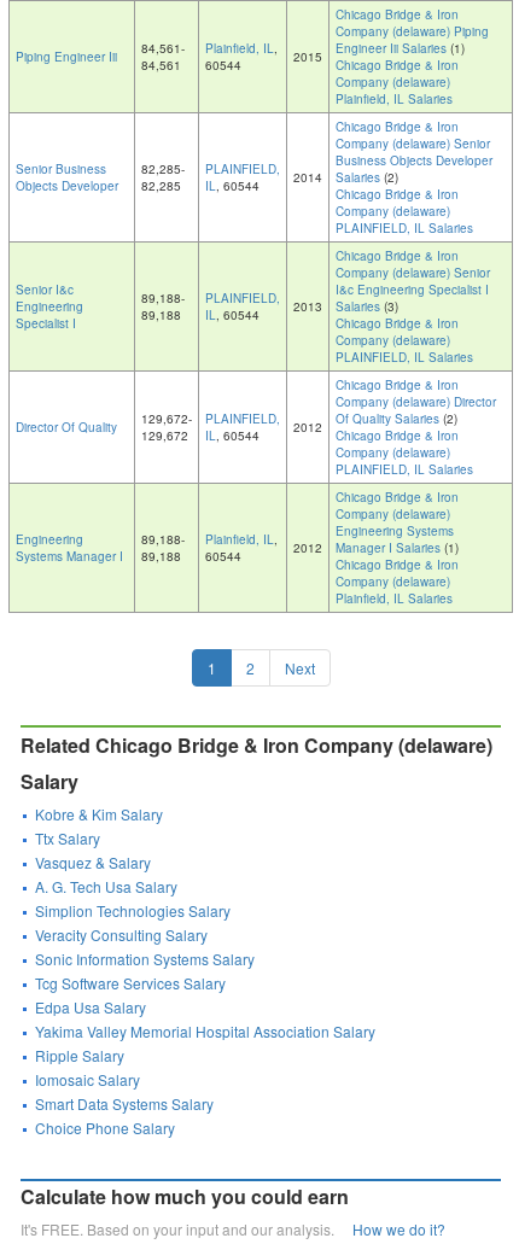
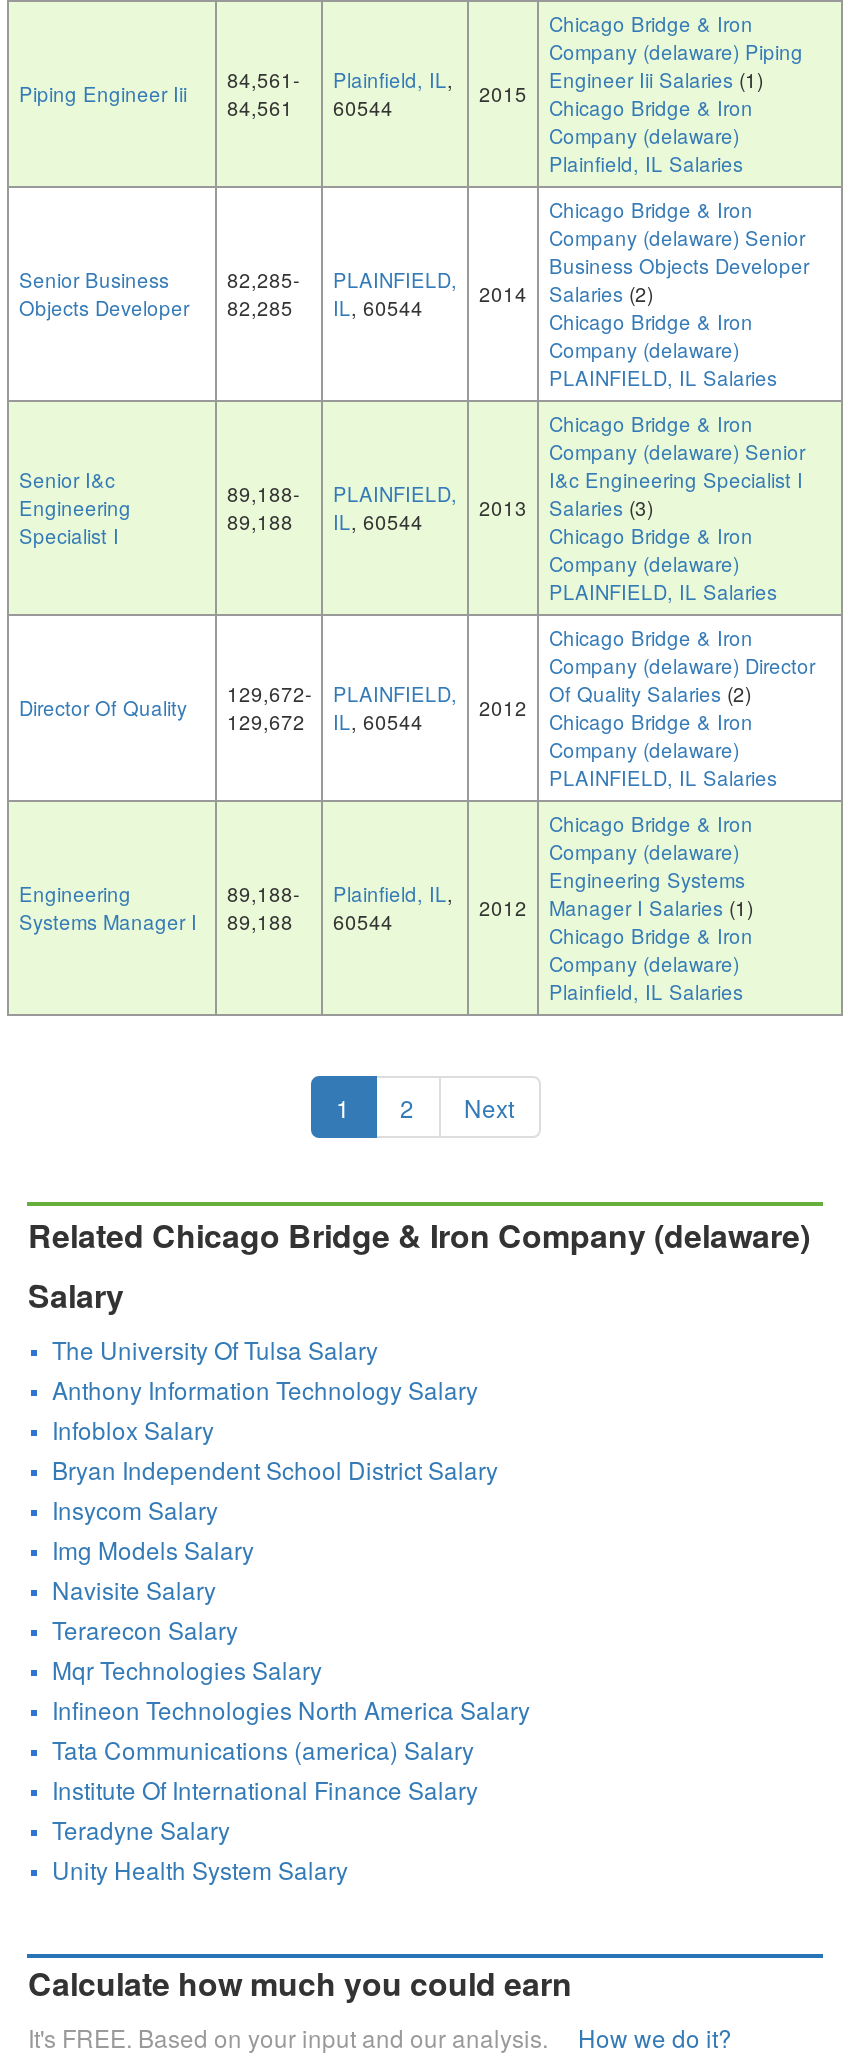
- Kobre & Kim Salary
- Ttx Salary
- Vasquez & Salary
- A. G. Tech Usa Salary
- Simplion Technologies Salary
- Veracity Consulting Salary
- Sonic Information Systems Salary
- Tcg Software Services Salary
- Edpa Usa Salary
- Yakima Valley Memorial Hospital Association Salary
- Ripple Salary
- Iomosaic Salary
- Smart Data Systems Salary
- Choice Phone Salary
+ The University Of Tulsa Salary
+ Anthony Information Technology Salary
+ Infoblox Salary
+ Bryan Independent School District Salary
+ Insycom Salary
+ Img Models Salary
+ Navisite Salary
+ Terarecon Salary
+ Mqr Technologies Salary
+ Infineon Technologies North America Salary
+ Tata Communications (america) Salary
+ Institute Of International Finance Salary
+ Teradyne Salary
+ Unity Health System Salary
